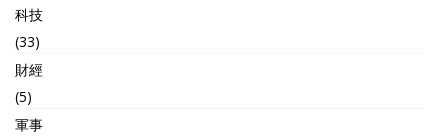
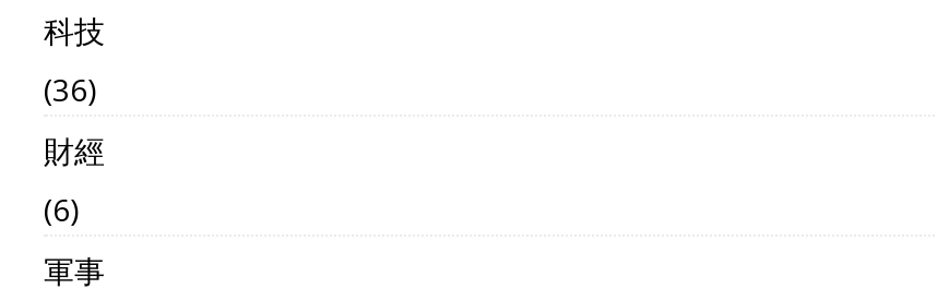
- (33)
+ (36)

- (5)
+ (6)
